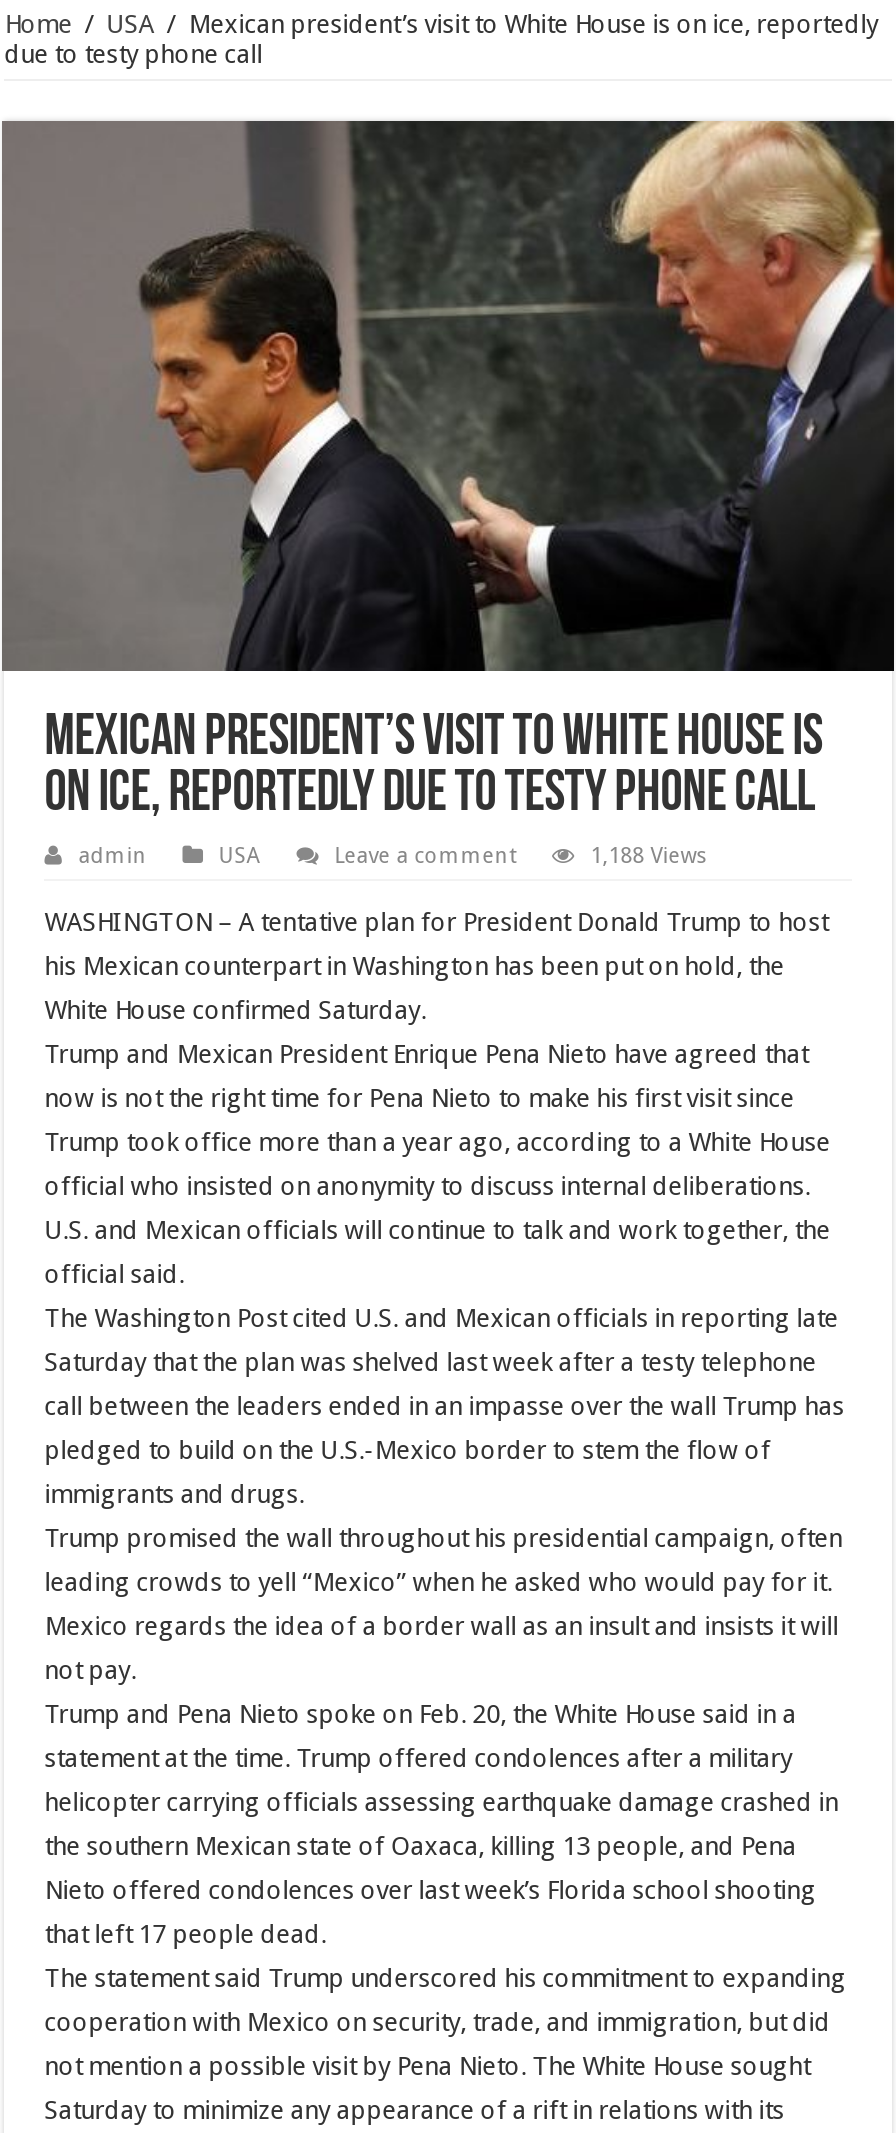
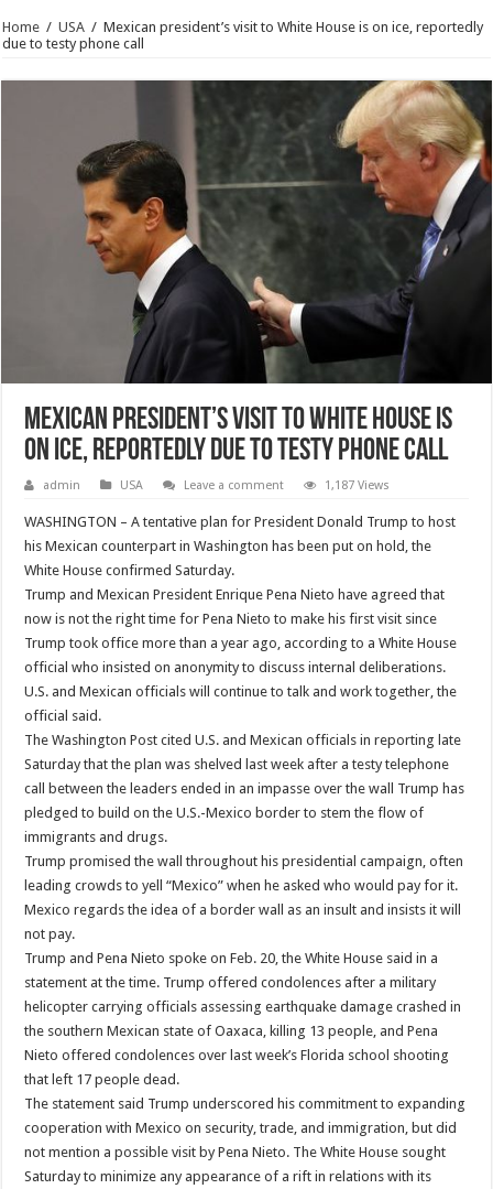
- 1,188 Views
+ 1,187 Views
